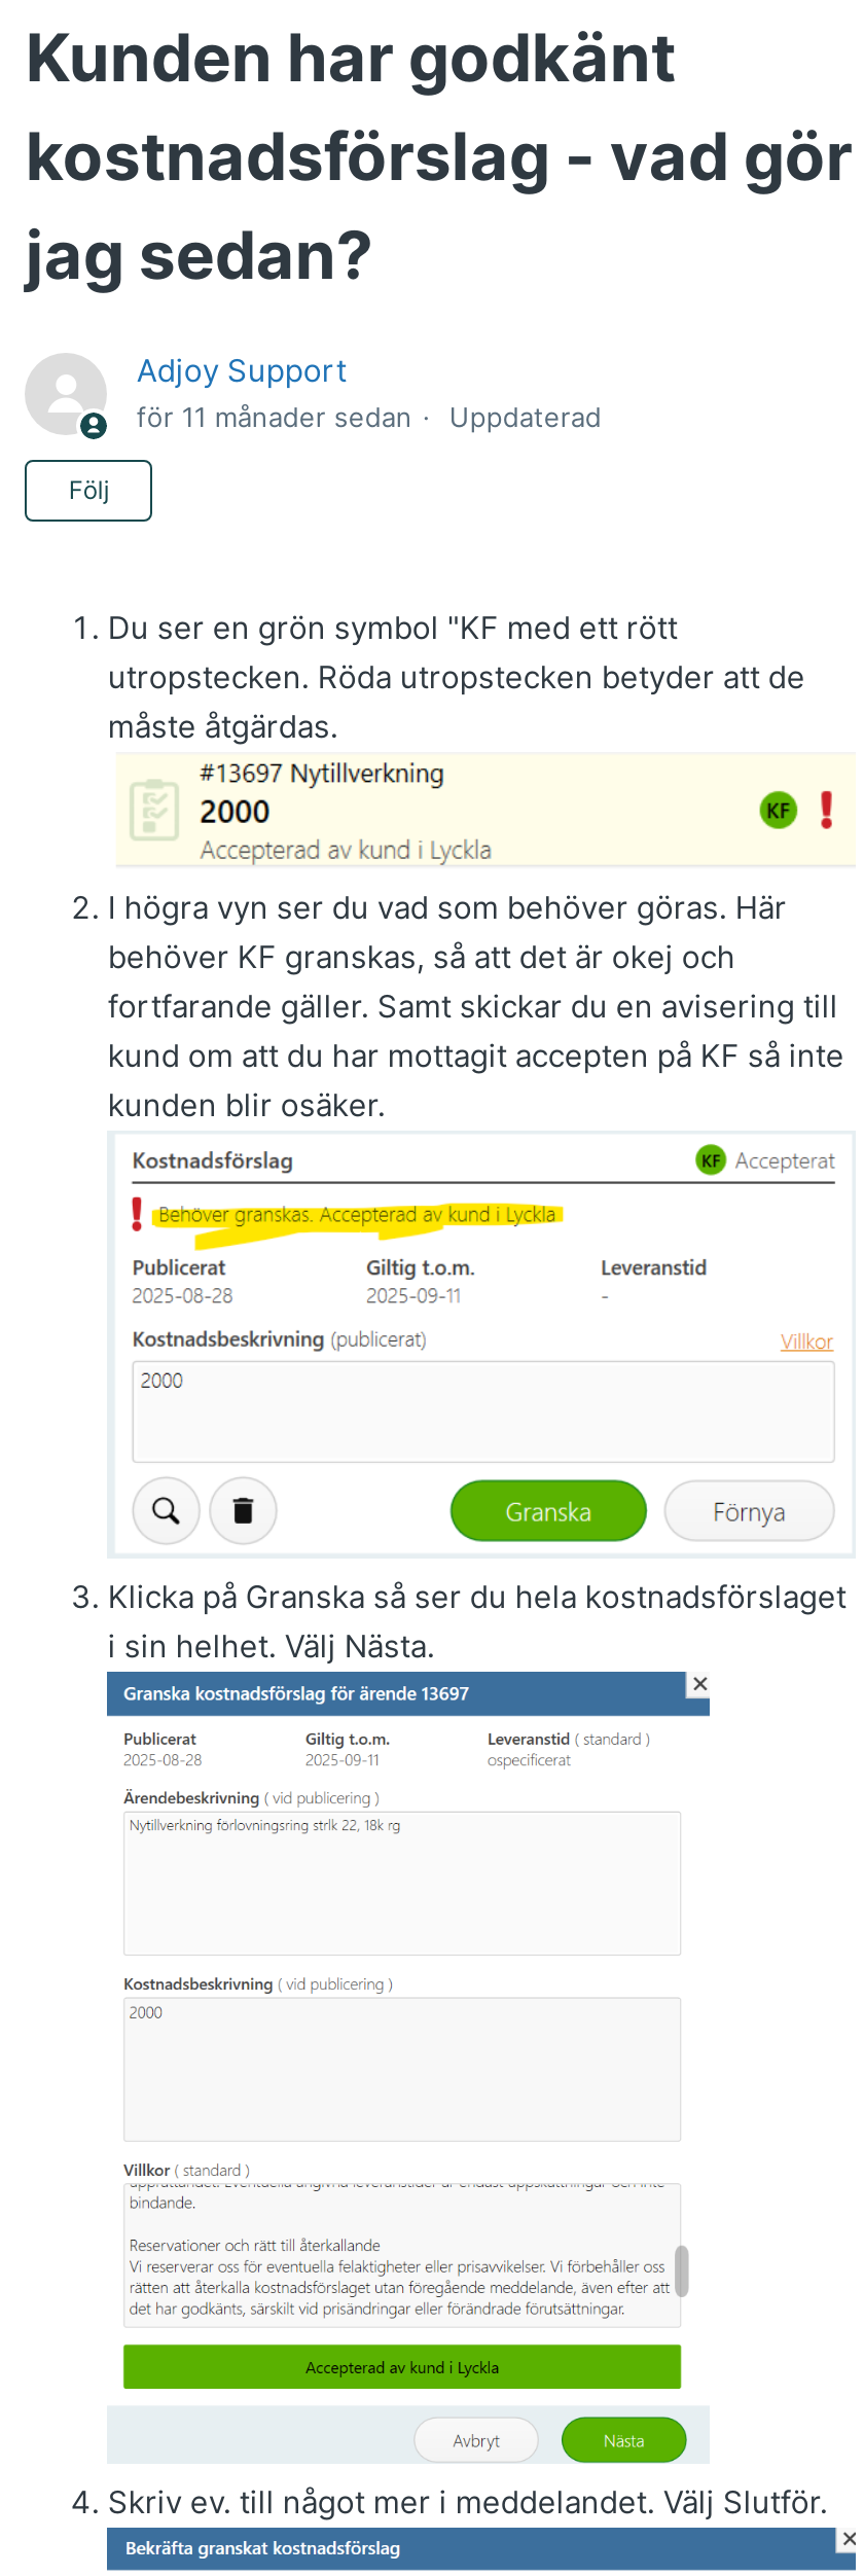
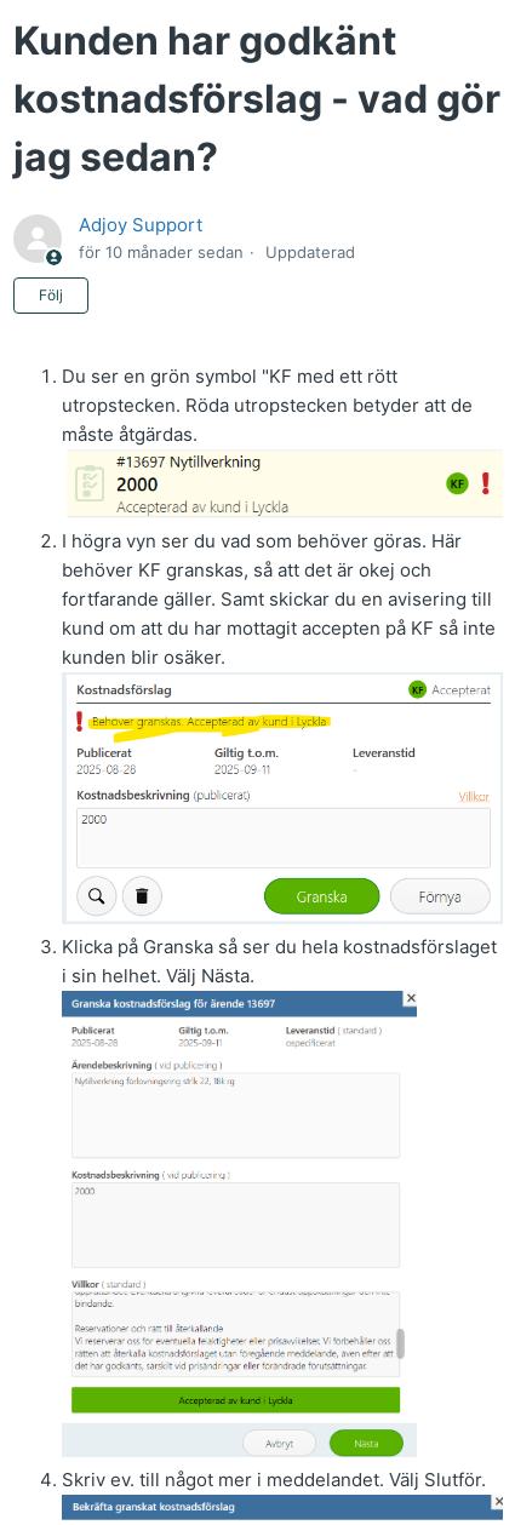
- för 11 månader sedan
+ för 10 månader sedan
